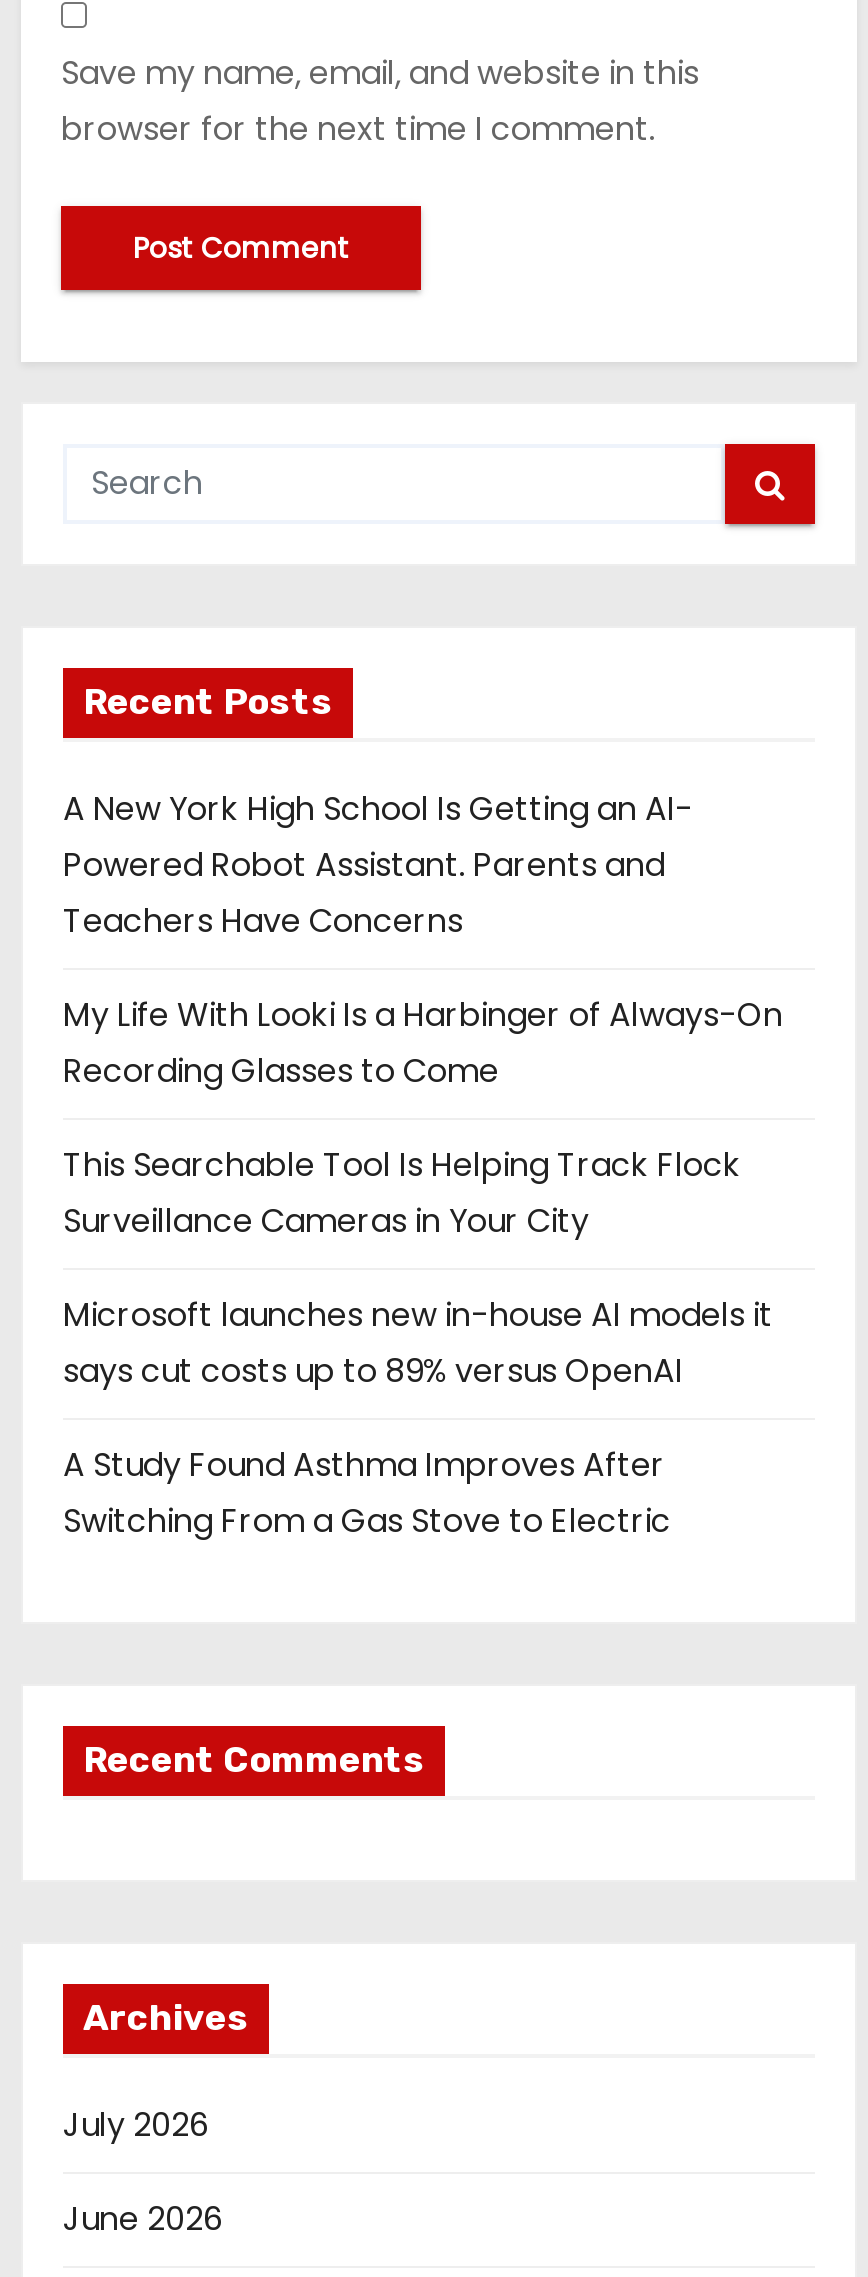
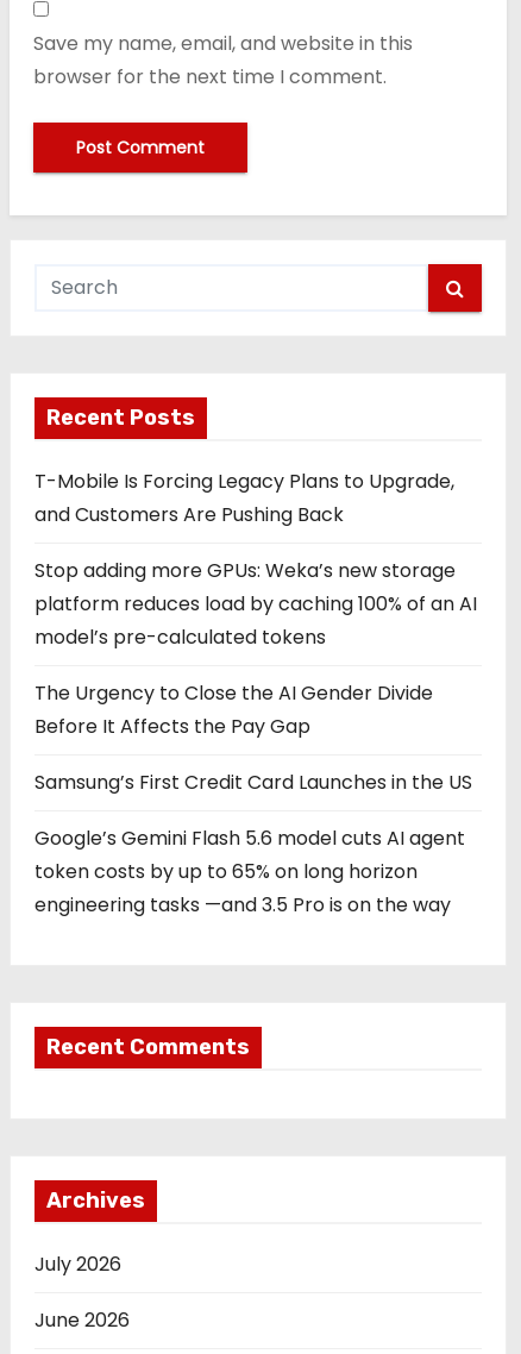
- A New York High School Is Getting an AI-
- Powered Robot Assistant. Parents and
- Teachers Have Concerns
+ T-Mobile Is Forcing Legacy Plans to Upgrade,
+ and Customers Are Pushing Back

- My Life With Looki Is a Harbinger of Always-On
- Recording Glasses to Come
+ Stop adding more GPUs: Weka’s new storage
+ platform reduces load by caching 100% of an AI
+ model’s pre-calculated tokens

- This Searchable Tool Is Helping Track Flock
- Surveillance Cameras in Your City
+ The Urgency to Close the AI Gender Divide
+ Before It Affects the Pay Gap

- Microsoft launches new in-house AI models it
- says cut costs up to 89% versus OpenAI
+ Samsung’s First Credit Card Launches in the US

- A Study Found Asthma Improves After
- Switching From a Gas Stove to Electric
+ Google’s Gemini Flash 5.6 model cuts AI agent
+ token costs by up to 65% on long horizon
+ engineering tasks —and 3.5 Pro is on the way
